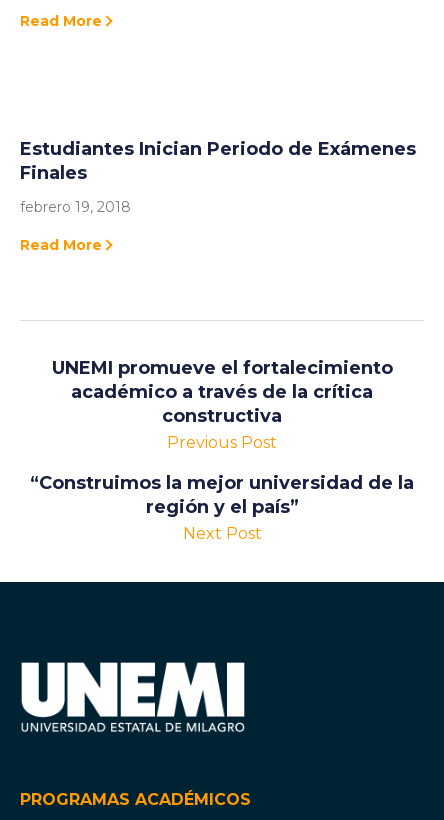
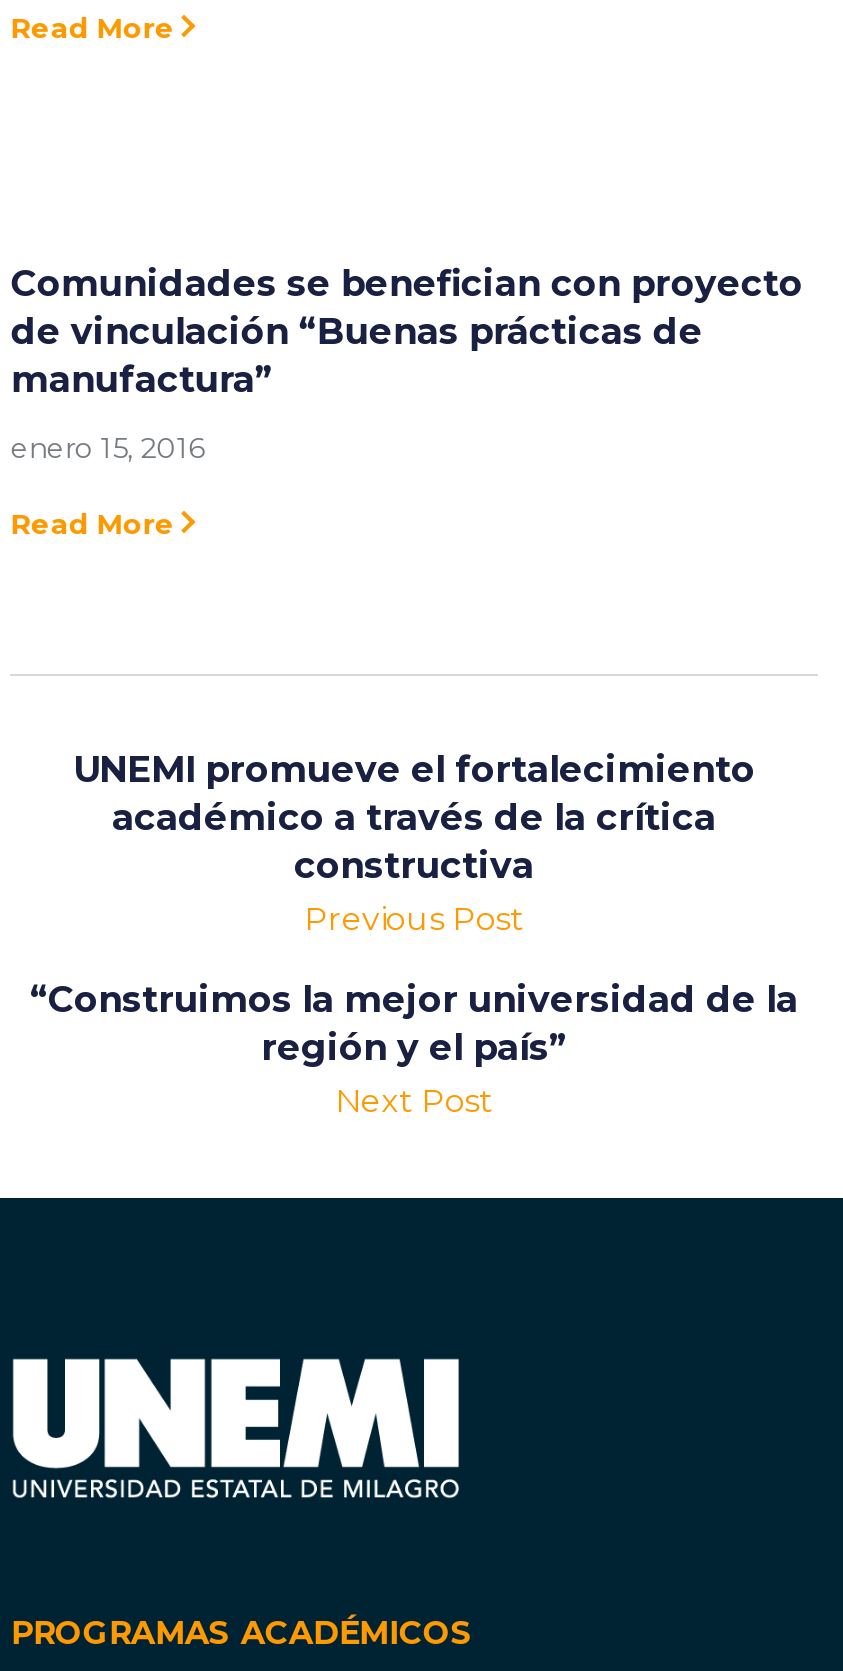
- Estudiantes Inician Periodo de Exámenes
- Finales
+ Comunidades se benefician con proyecto
+ de vinculación “Buenas prácticas de
+ manufactura”

- febrero 19, 2018
+ enero 15, 2016
